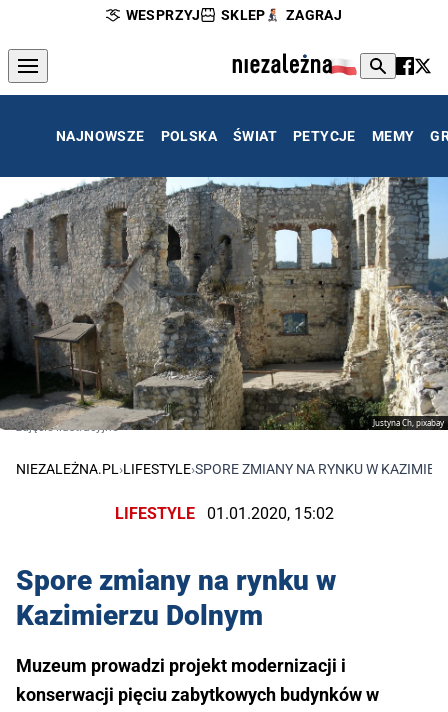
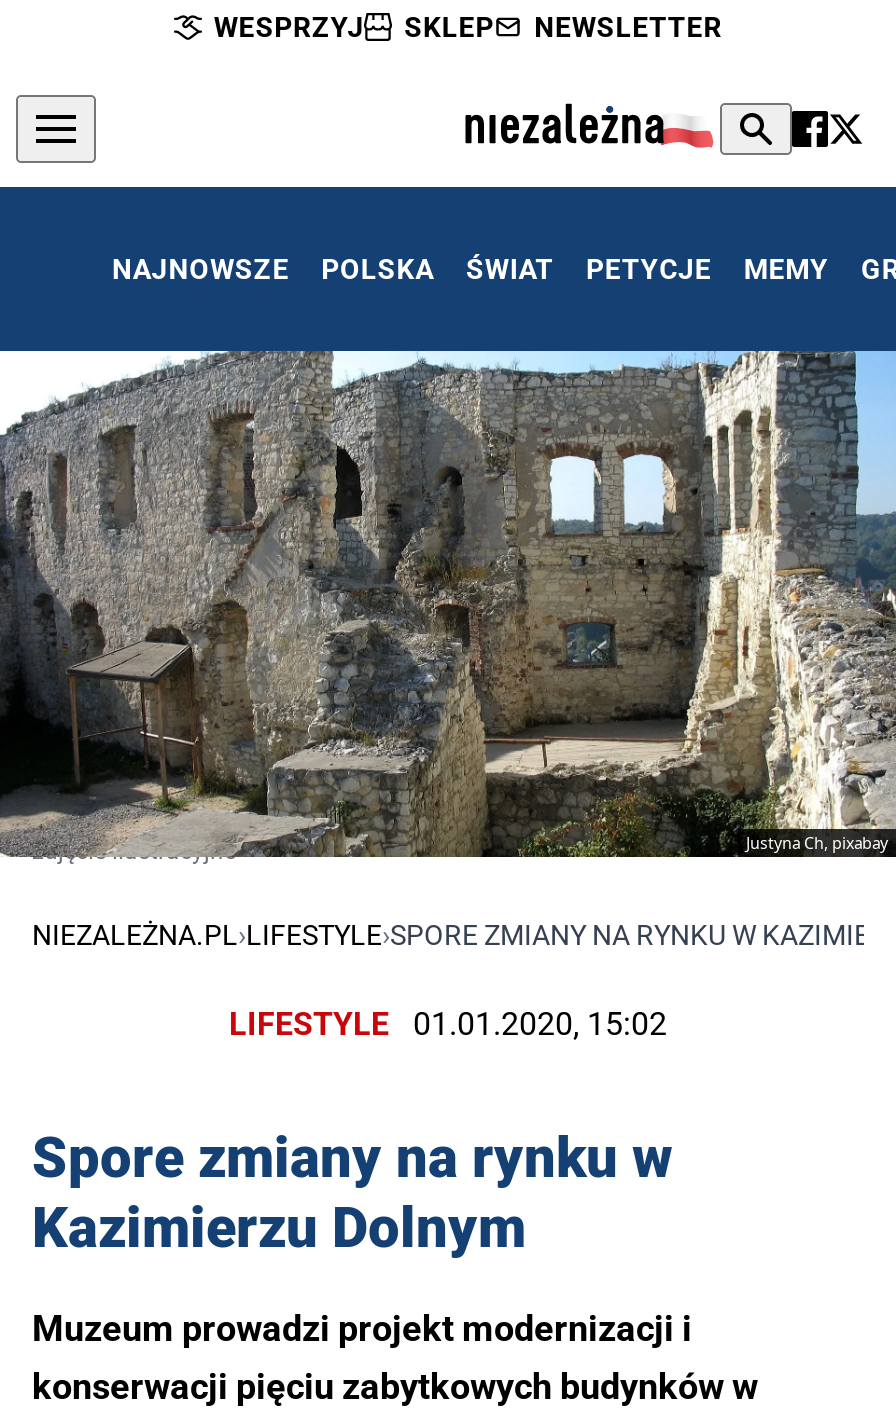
- ZAGRAJ
+ NEWSLETTER
